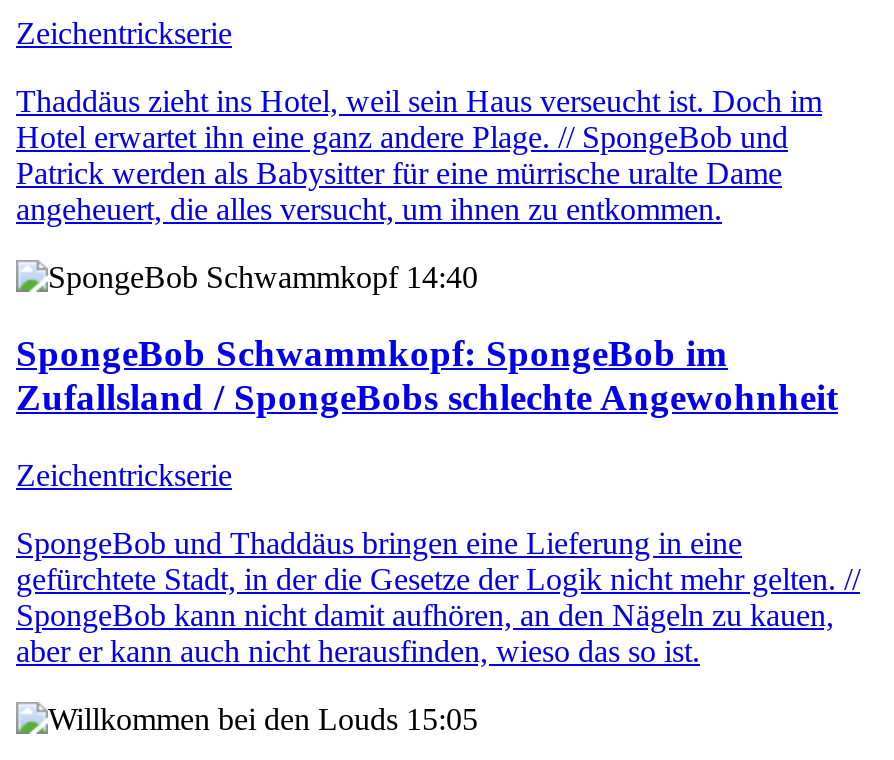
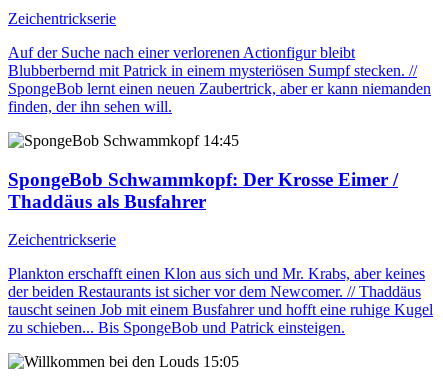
- Thaddäus zieht ins Hotel, weil sein Haus verseucht ist. Doch im
- Hotel erwartet ihn eine ganz andere Plage. // SpongeBob und
- Patrick werden als Babysitter für eine mürrische uralte Dame
- angeheuert, die alles versucht, um ihnen zu entkommen.
+ Auf der Suche nach einer verlorenen Actionfigur bleibt
+ Blubberbernd mit Patrick in einem mysteriösen Sumpf stecken. //
+ SpongeBob lernt einen neuen Zaubertrick, aber er kann niemanden
+ finden, der ihn sehen will.

- 14:40
+ 14:45

- SpongeBob Schwammkopf: SpongeBob im
- Zufallsland / SpongeBobs schlechte Angewohnheit
+ SpongeBob Schwammkopf: Der Krosse Eimer /
+ Thaddäus als Busfahrer

- SpongeBob und Thaddäus bringen eine Lieferung in eine
- gefürchtete Stadt, in der die Gesetze der Logik nicht mehr gelten. //
- SpongeBob kann nicht damit aufhören, an den Nägeln zu kauen,
- aber er kann auch nicht herausfinden, wieso das so ist.
+ Plankton erschafft einen Klon aus sich und Mr. Krabs, aber keines
+ der beiden Restaurants ist sicher vor dem Newcomer. // Thaddäus
+ tauscht seinen Job mit einem Busfahrer und hofft eine ruhige Kugel
+ zu schieben... Bis SpongeBob und Patrick einsteigen.
